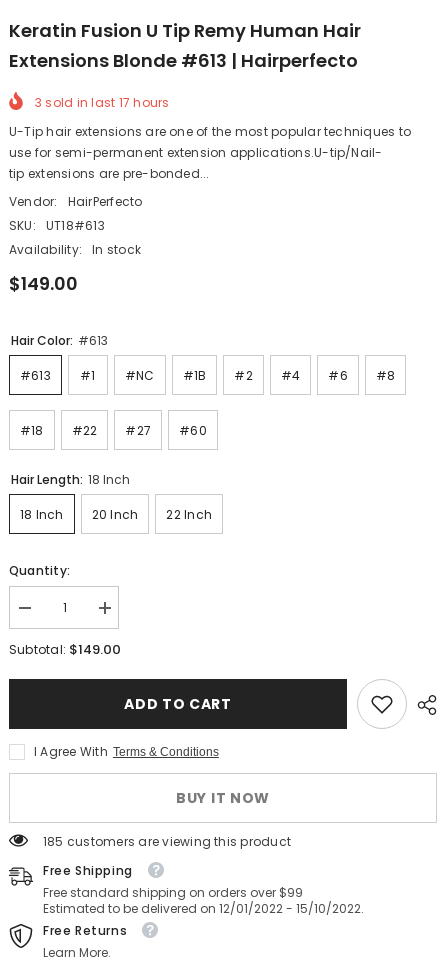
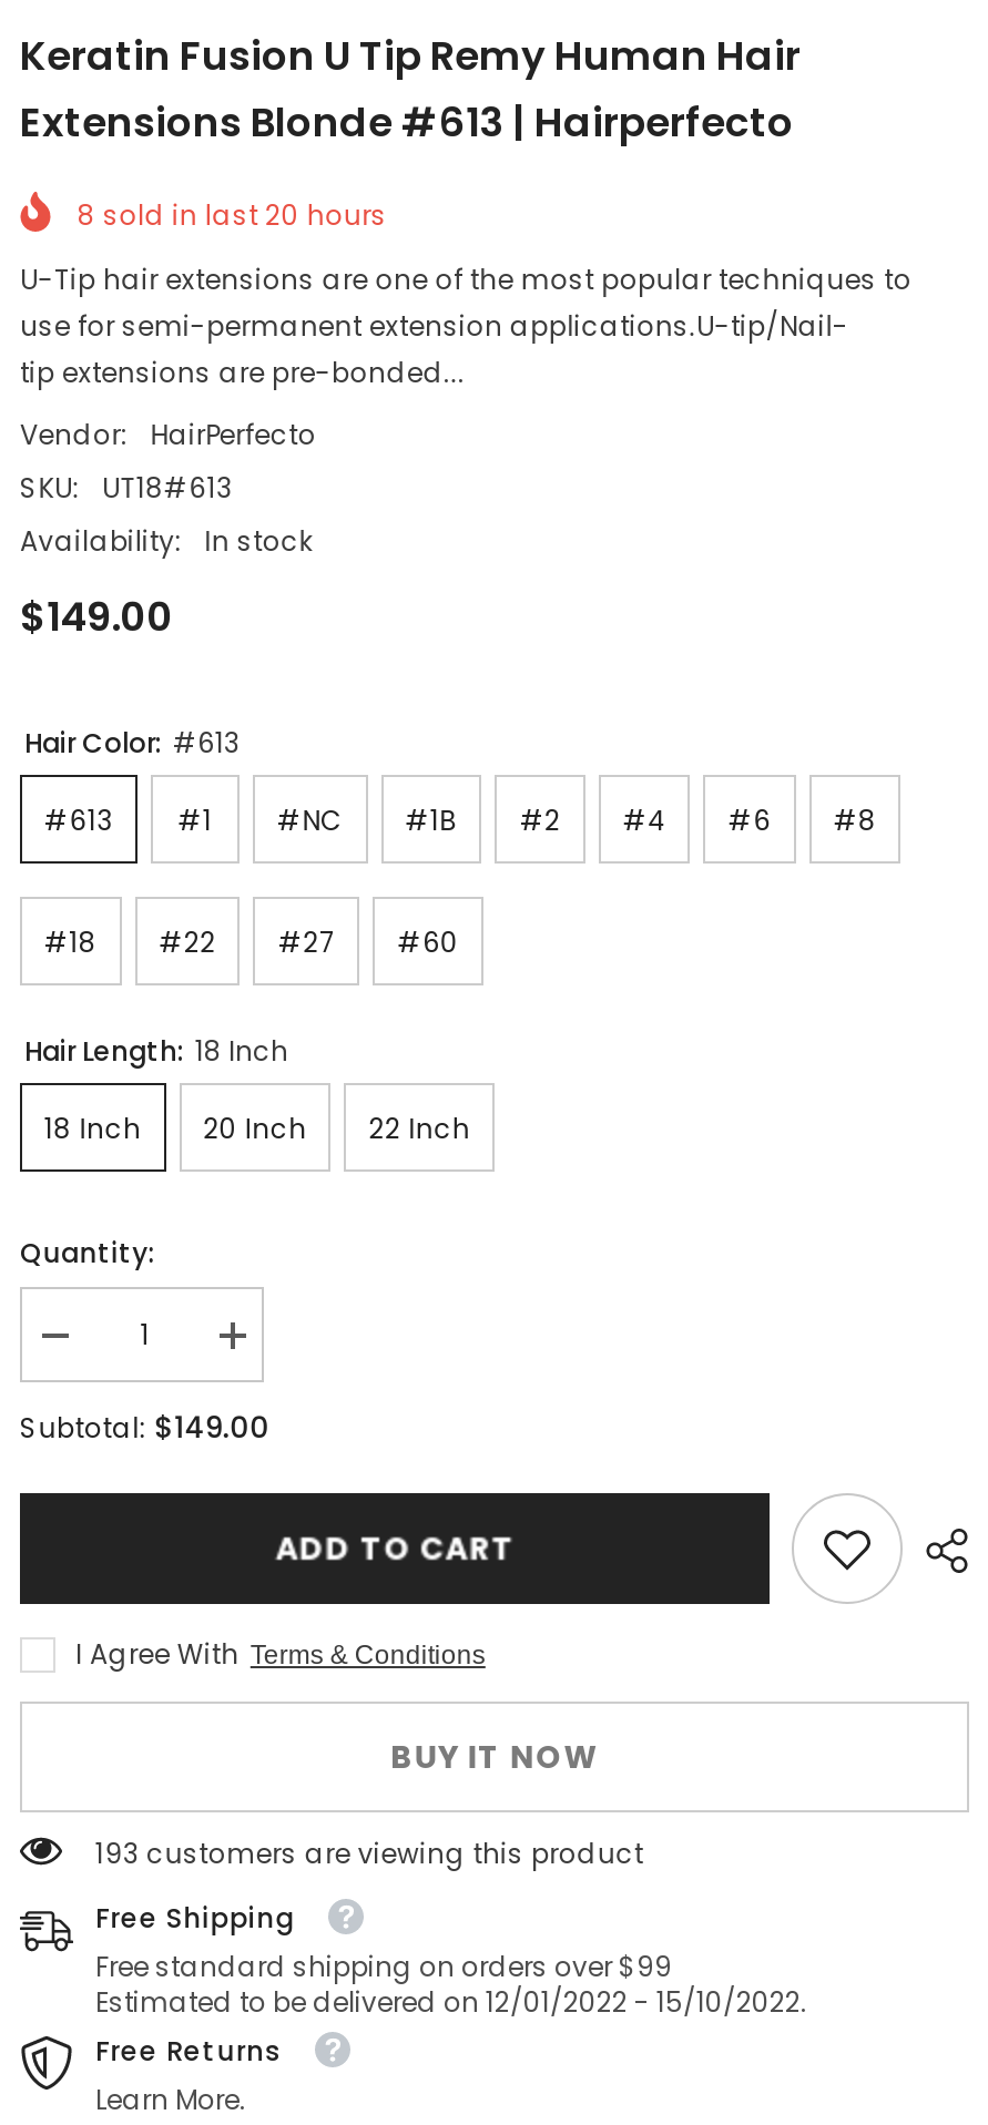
- 3 sold in last 17 hours
+ 8 sold in last 20 hours

- 185 customers are viewing this product
+ 193 customers are viewing this product
